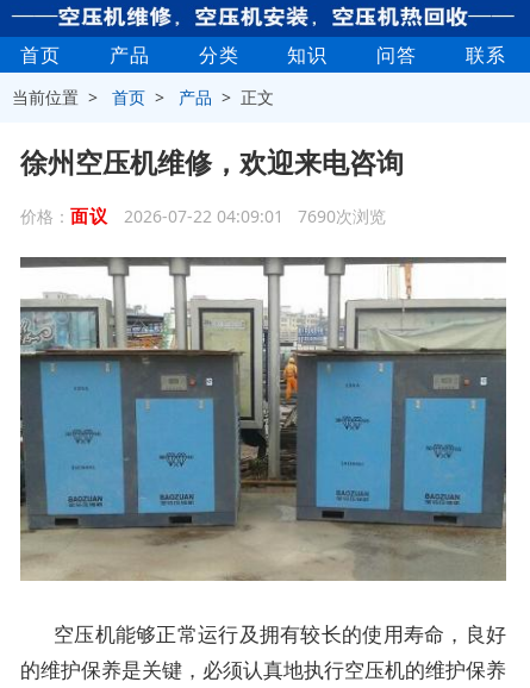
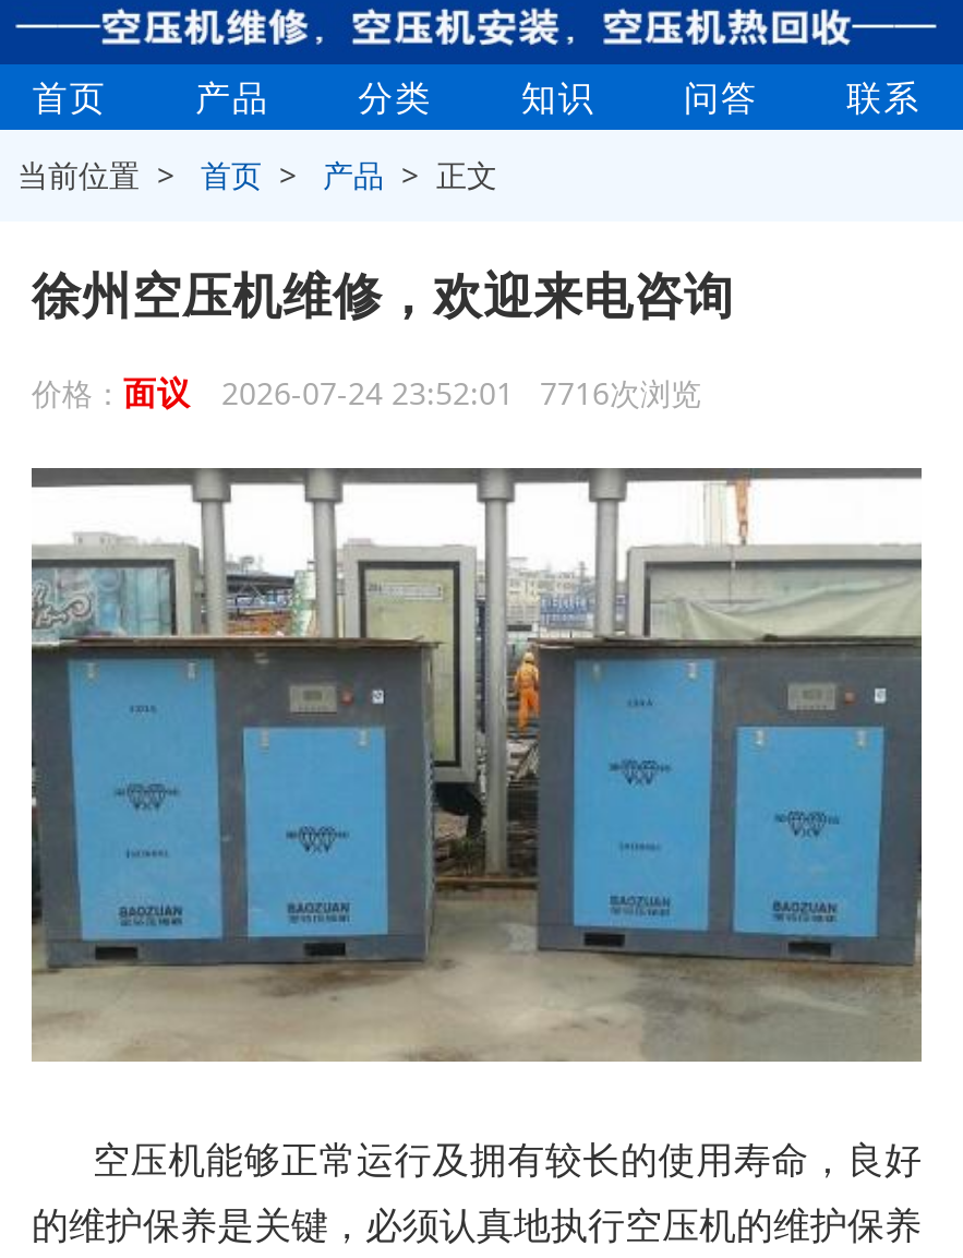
- 价格：面议 2026-07-22 04:09:01 7690次浏览
+ 价格：面议 2026-07-24 23:52:01 7716次浏览
